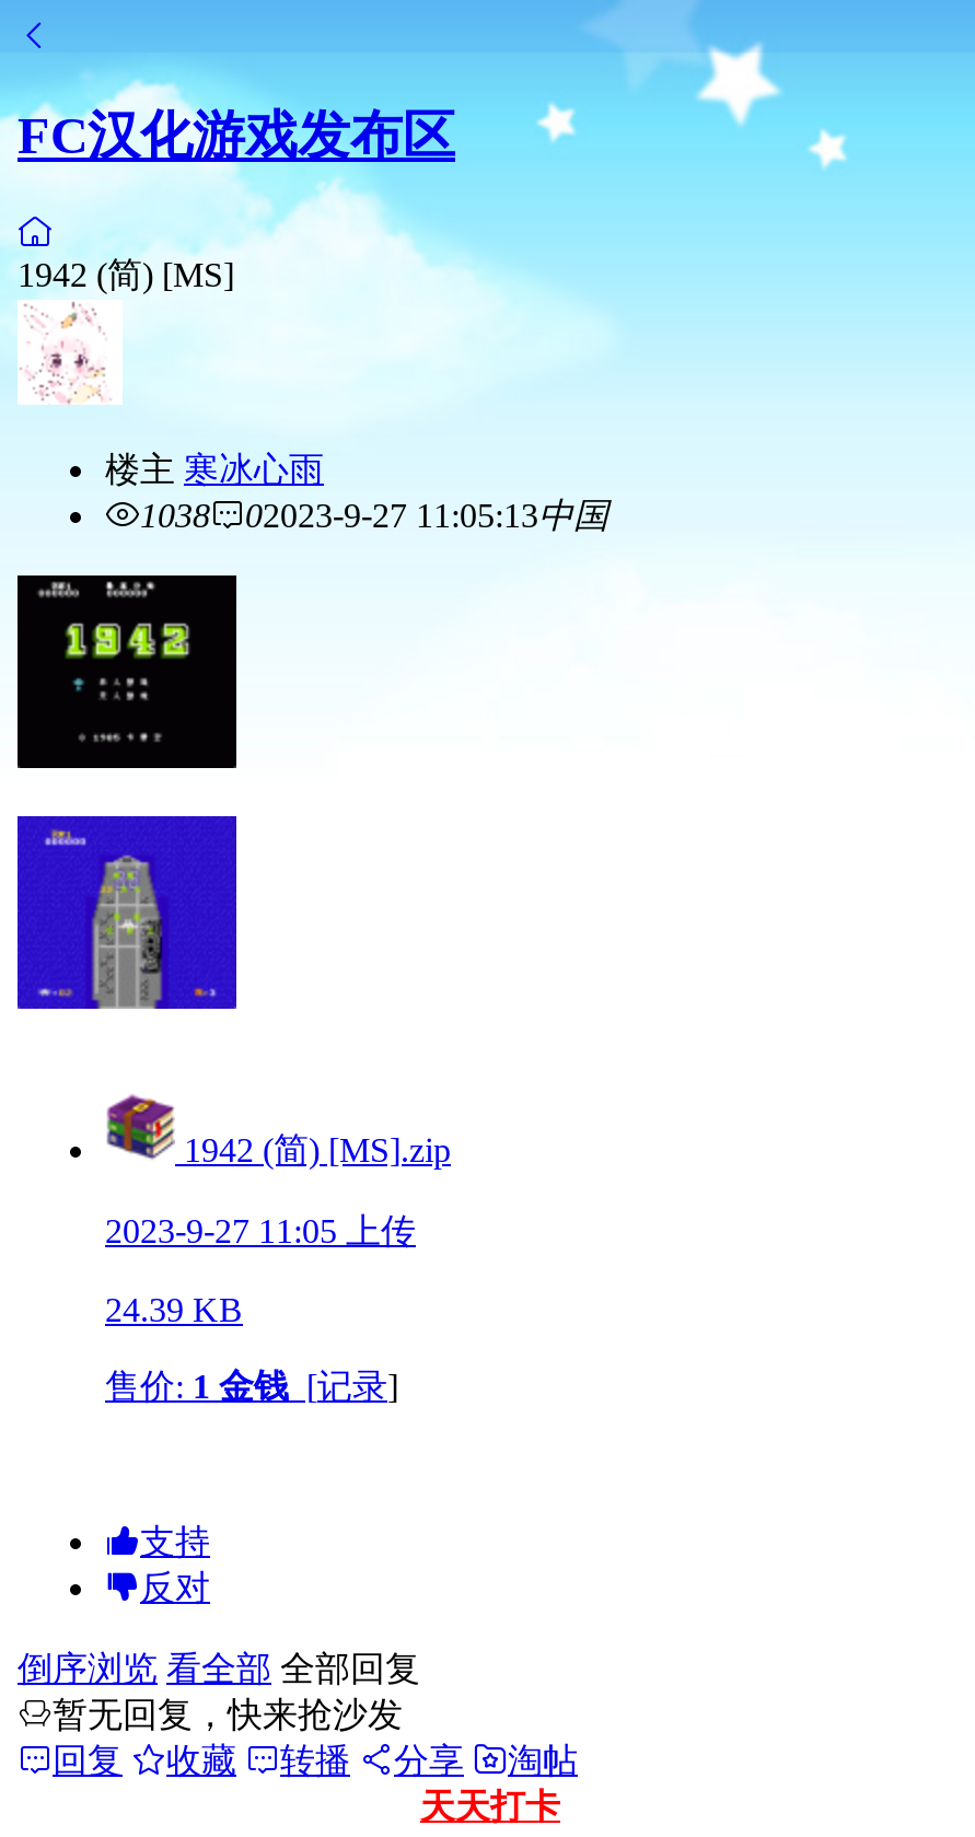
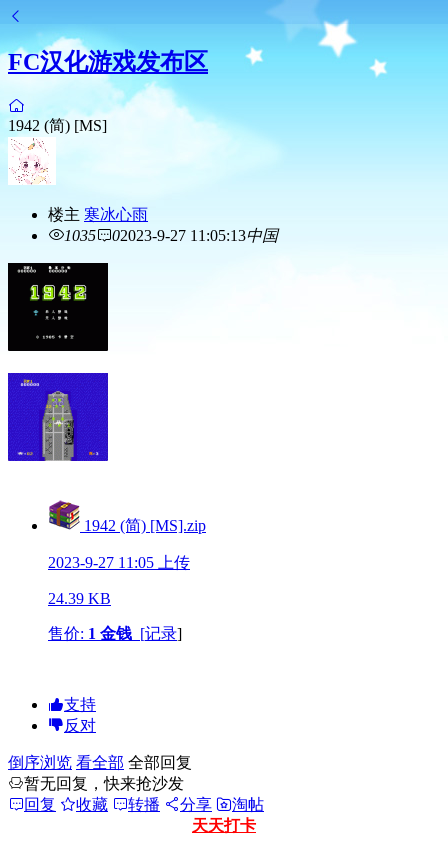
- 1038 02023-9-27 11:05:13中国
+ 1035 02023-9-27 11:05:13中国
